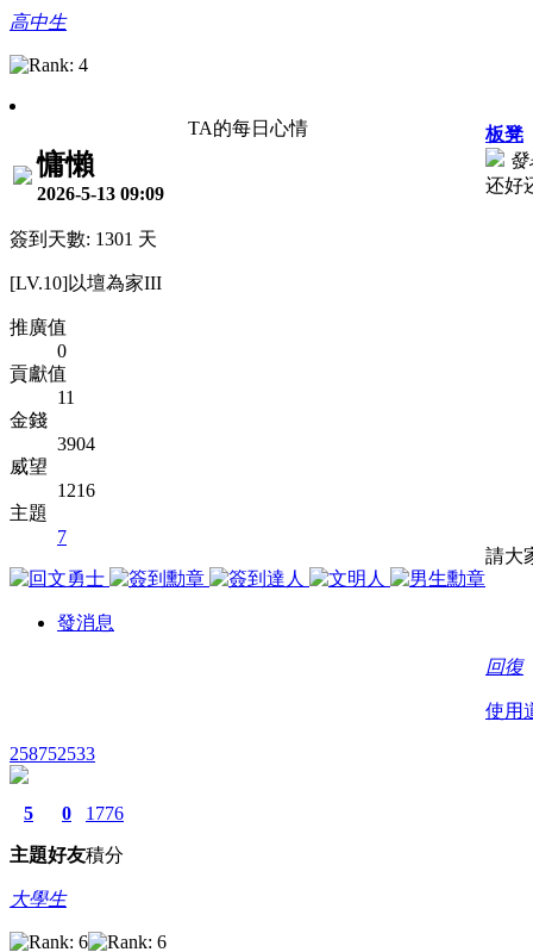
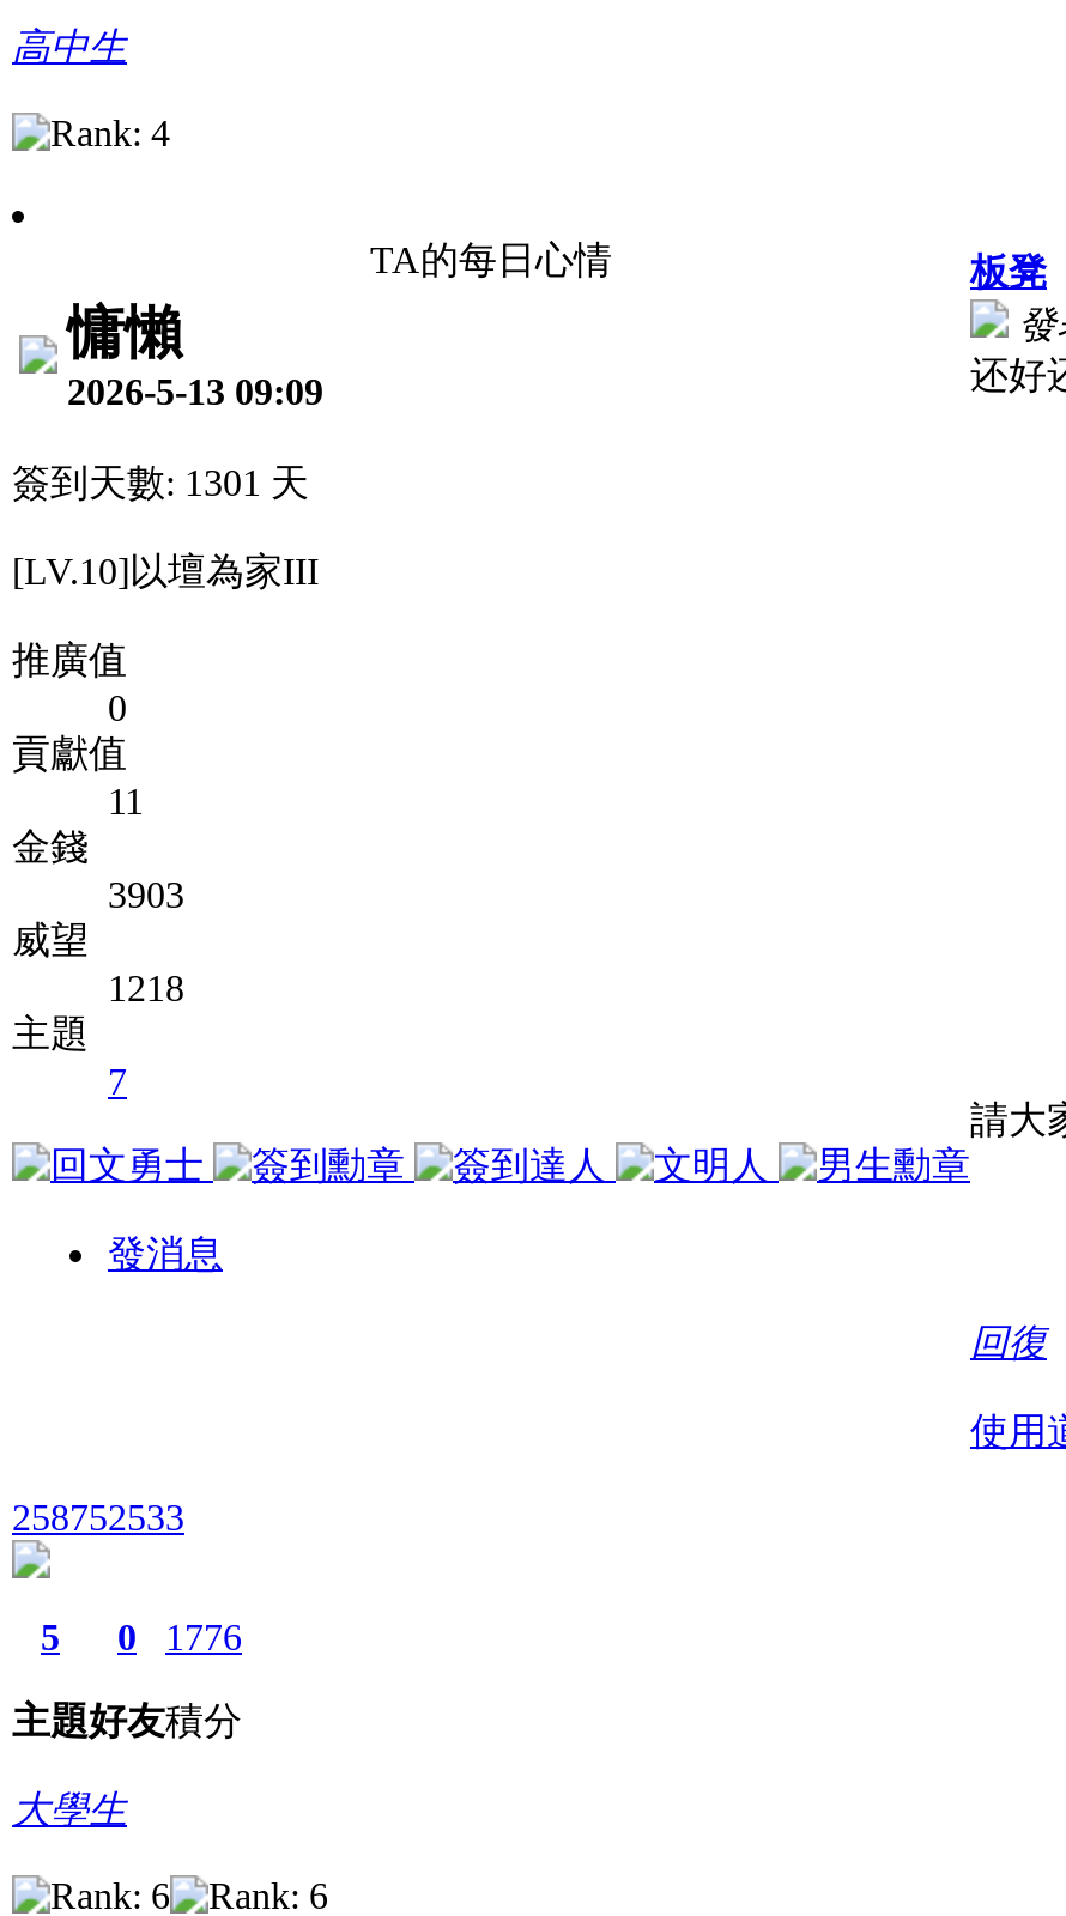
- 3904
+ 3903

- 1216
+ 1218
